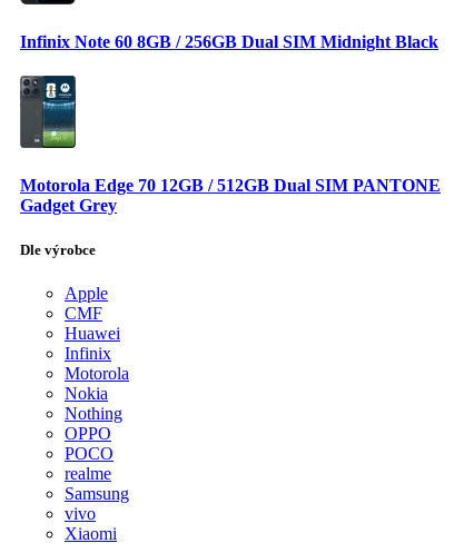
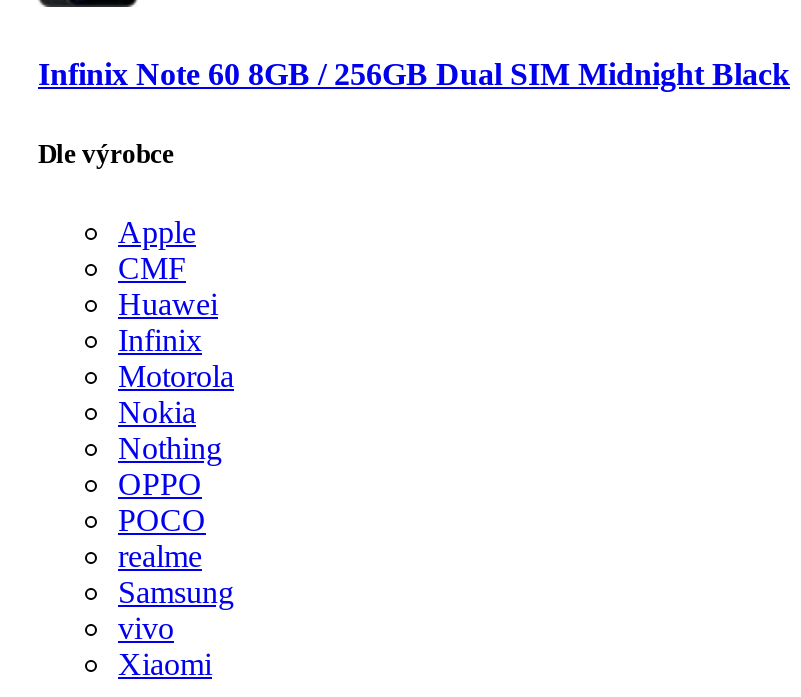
- [image]
- Motorola Edge 70 12GB / 512GB Dual SIM PANTONE
- Gadget Grey
